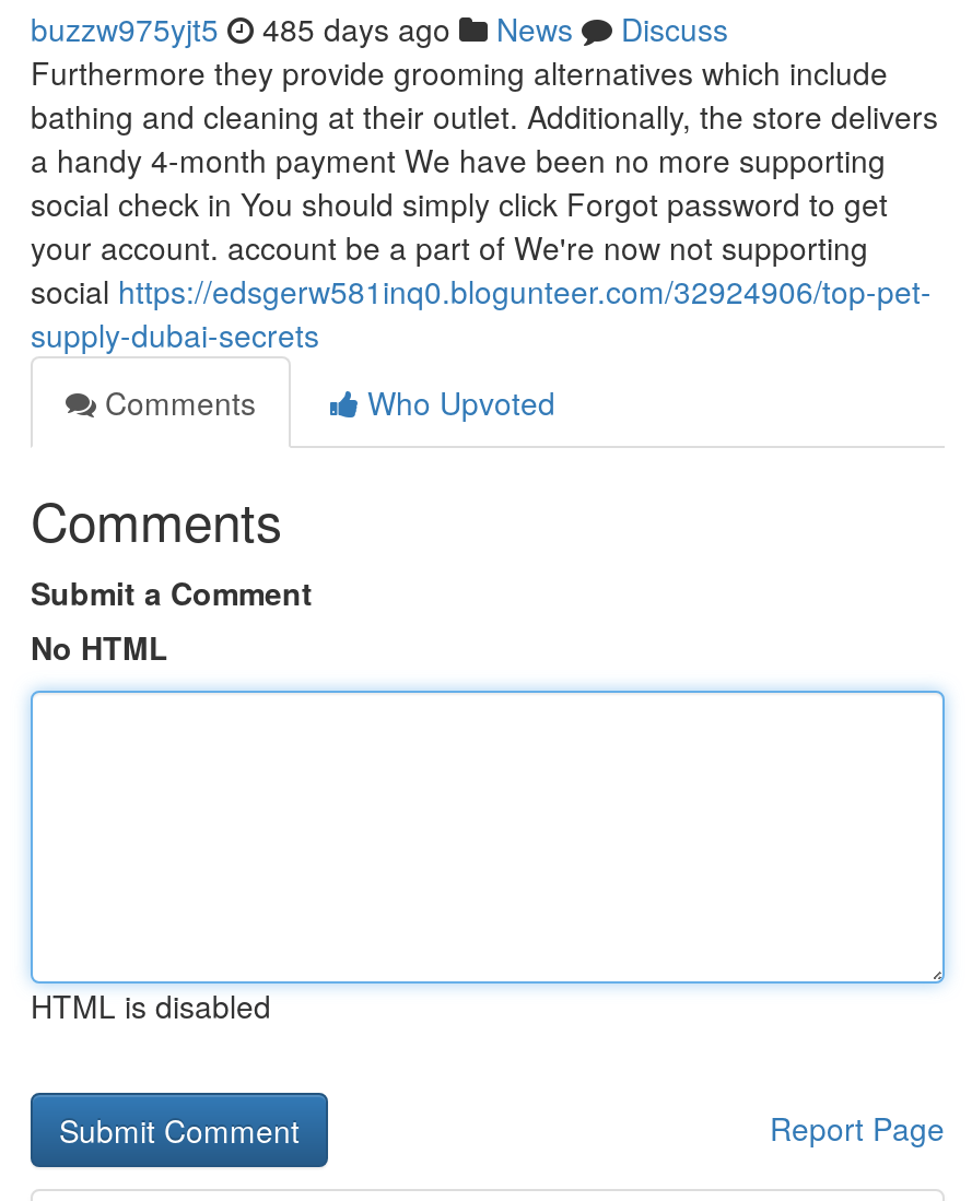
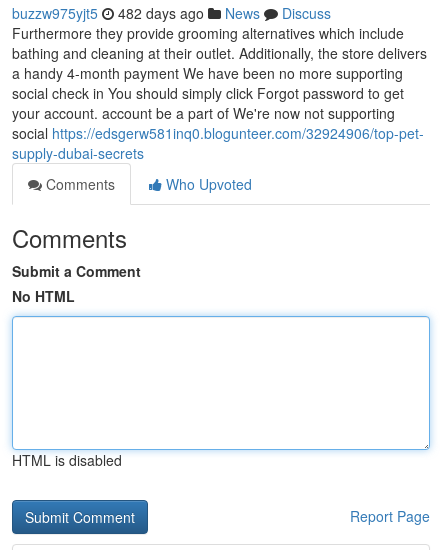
- buzzw975yjt5 485 days ago News Discuss
+ buzzw975yjt5 482 days ago News Discuss
